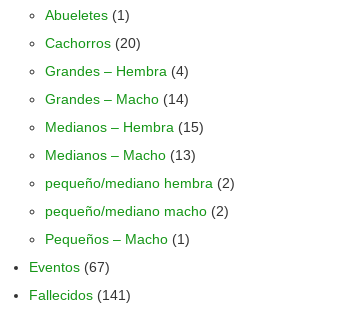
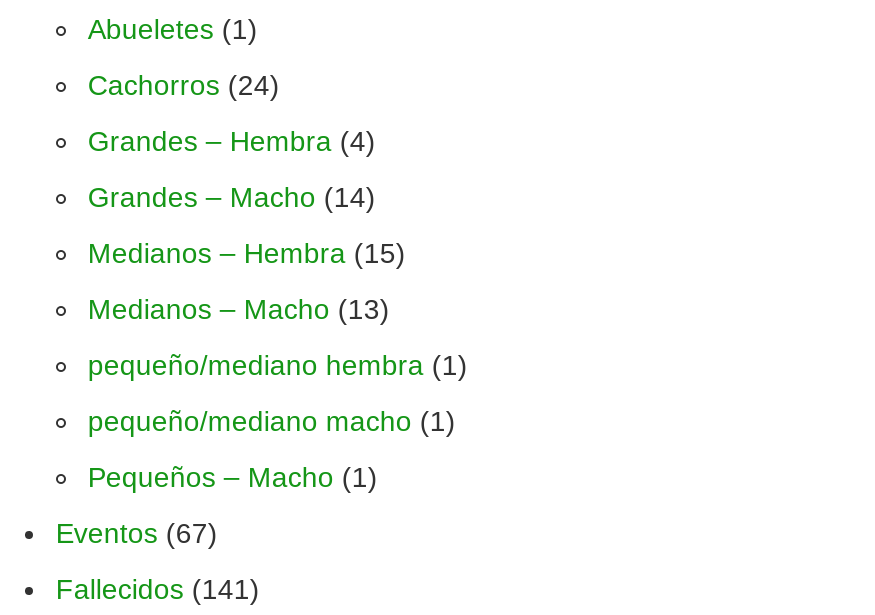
- Cachorros (20)
+ Cachorros (24)

- pequeño/mediano hembra (2)
+ pequeño/mediano hembra (1)

- pequeño/mediano macho (2)
+ pequeño/mediano macho (1)
